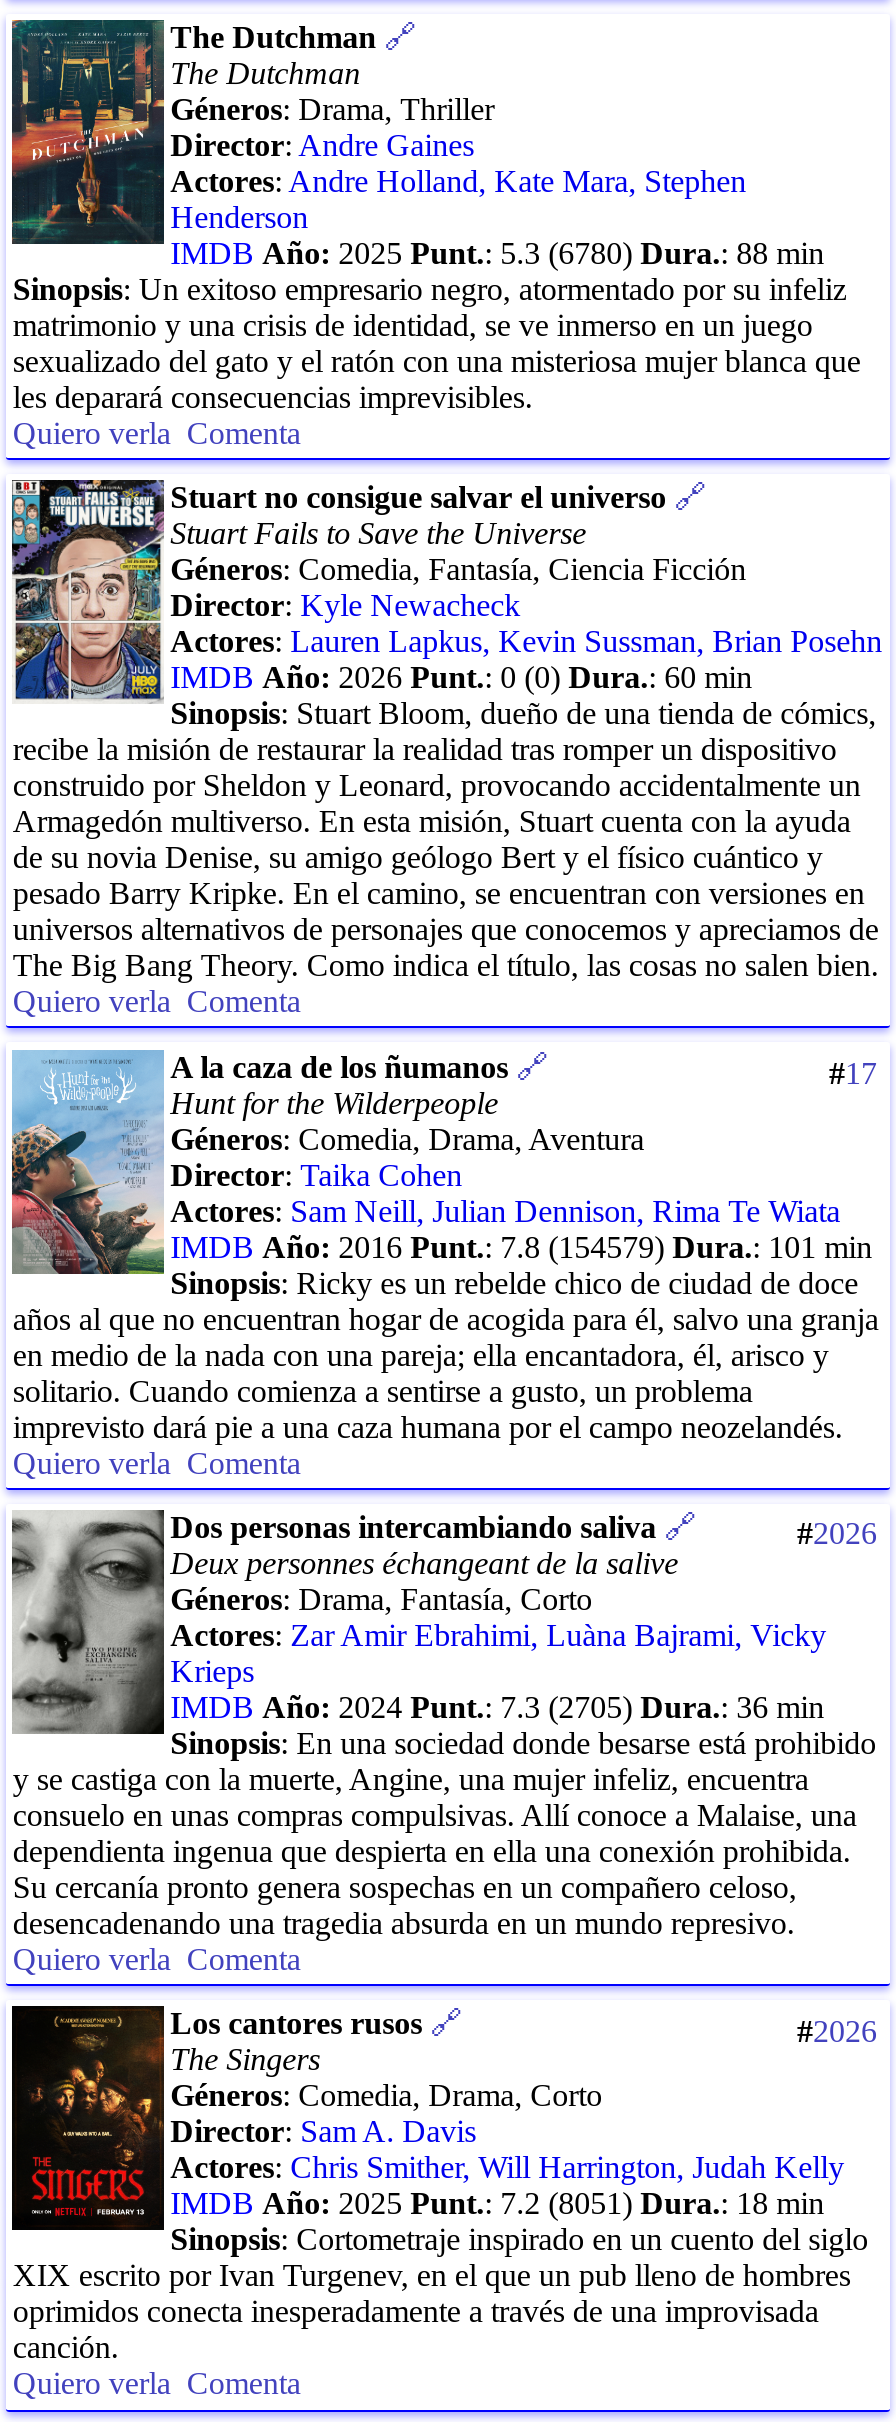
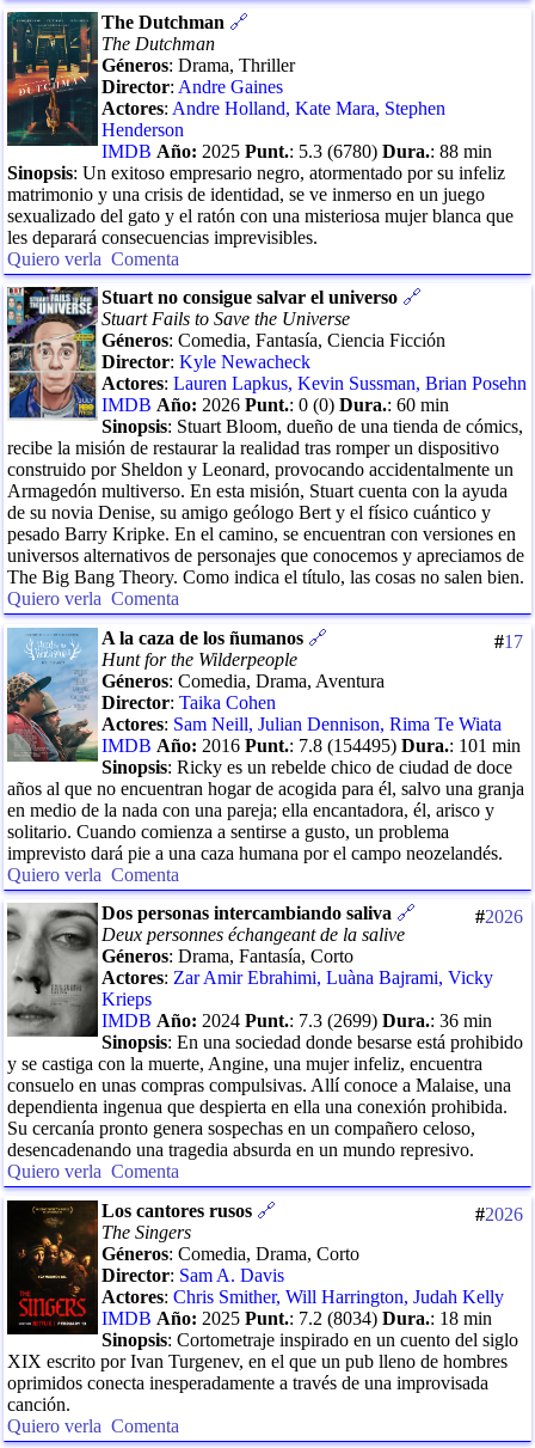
- IMDB Año: 2016 Punt.: 7.8 (154579) Dura.: 101 min
+ IMDB Año: 2016 Punt.: 7.8 (154495) Dura.: 101 min

- IMDB Año: 2024 Punt.: 7.3 (2705) Dura.: 36 min
+ IMDB Año: 2024 Punt.: 7.3 (2699) Dura.: 36 min

- IMDB Año: 2025 Punt.: 7.2 (8051) Dura.: 18 min
+ IMDB Año: 2025 Punt.: 7.2 (8034) Dura.: 18 min
